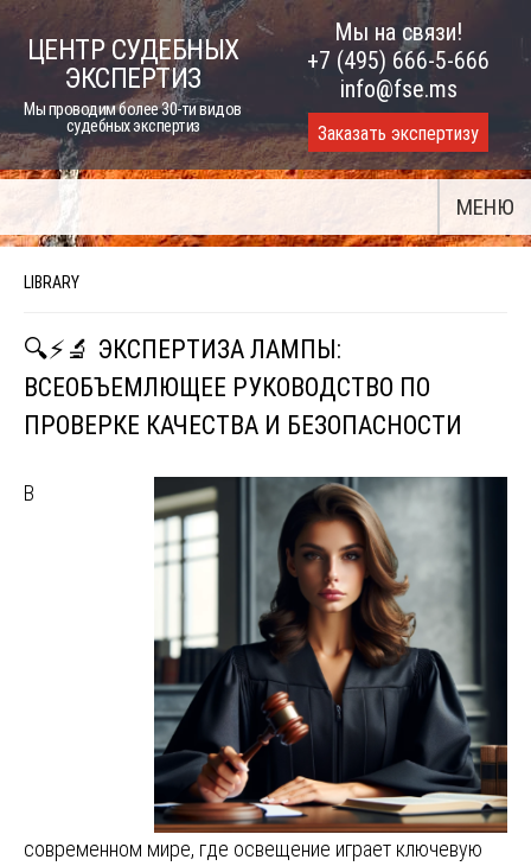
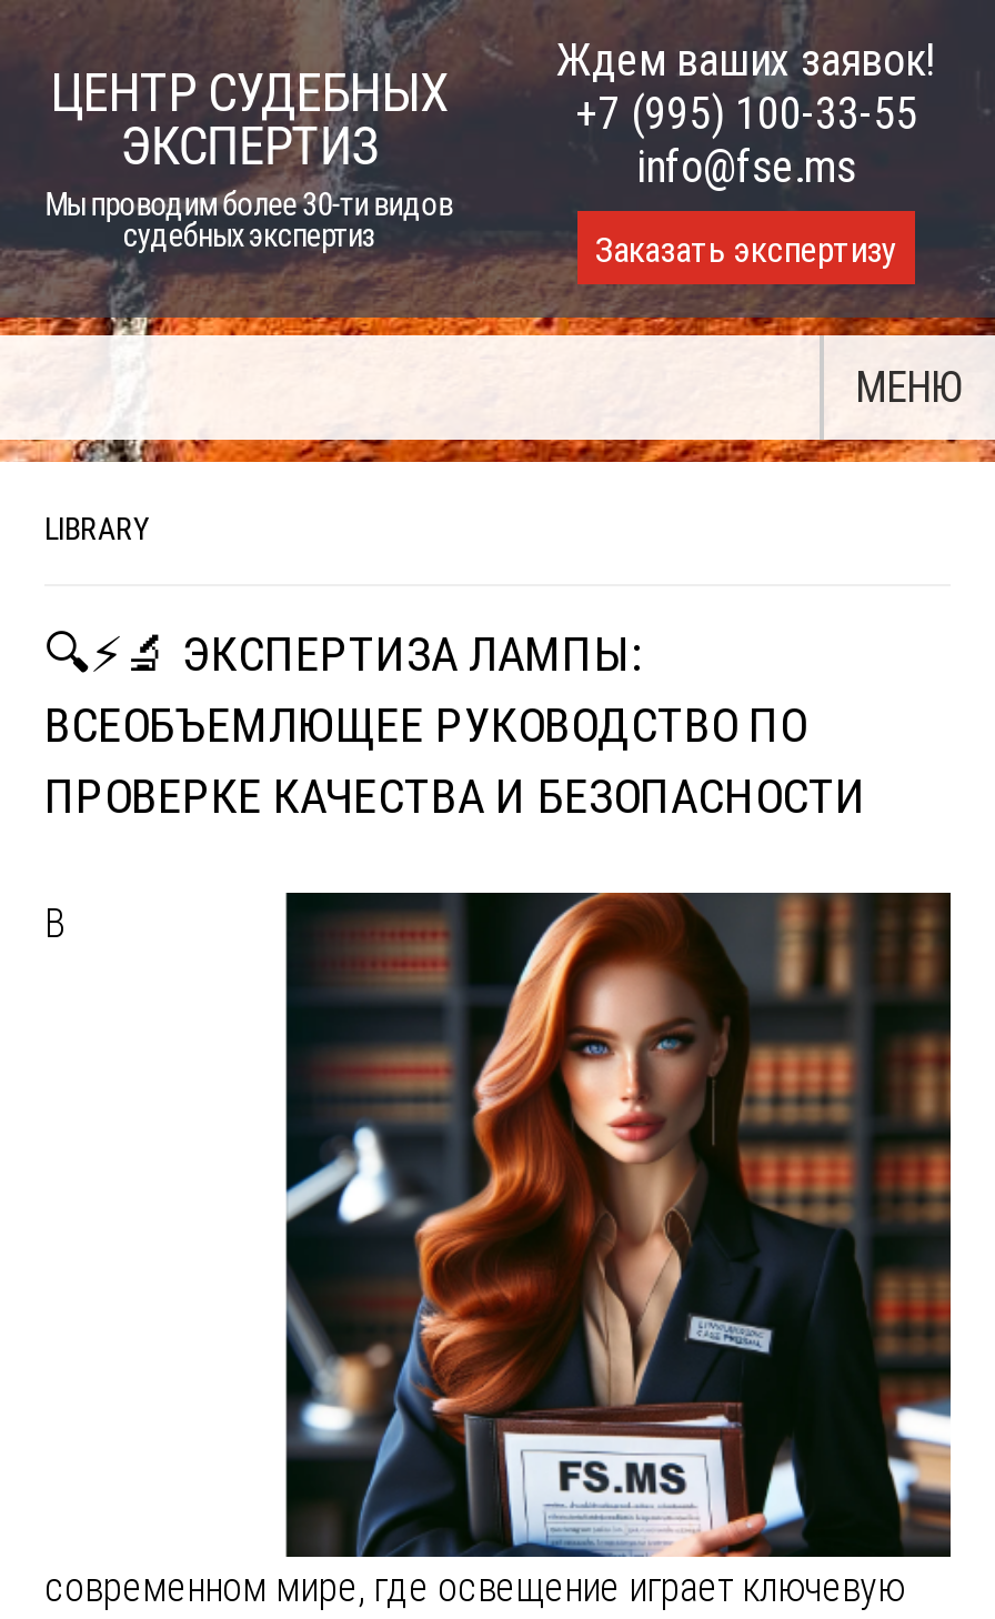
- Мы на связи!
- +7 (495) 666-5-666
+ Ждем ваших заявок!
+ +7 (995) 100-33-55

- [image]
+ [image]
